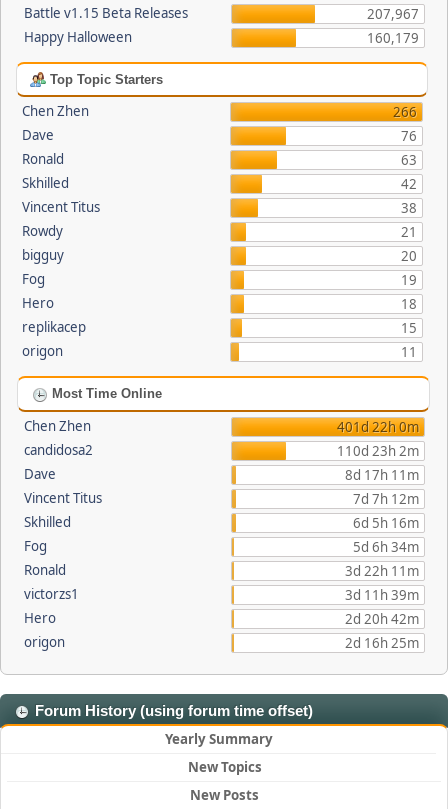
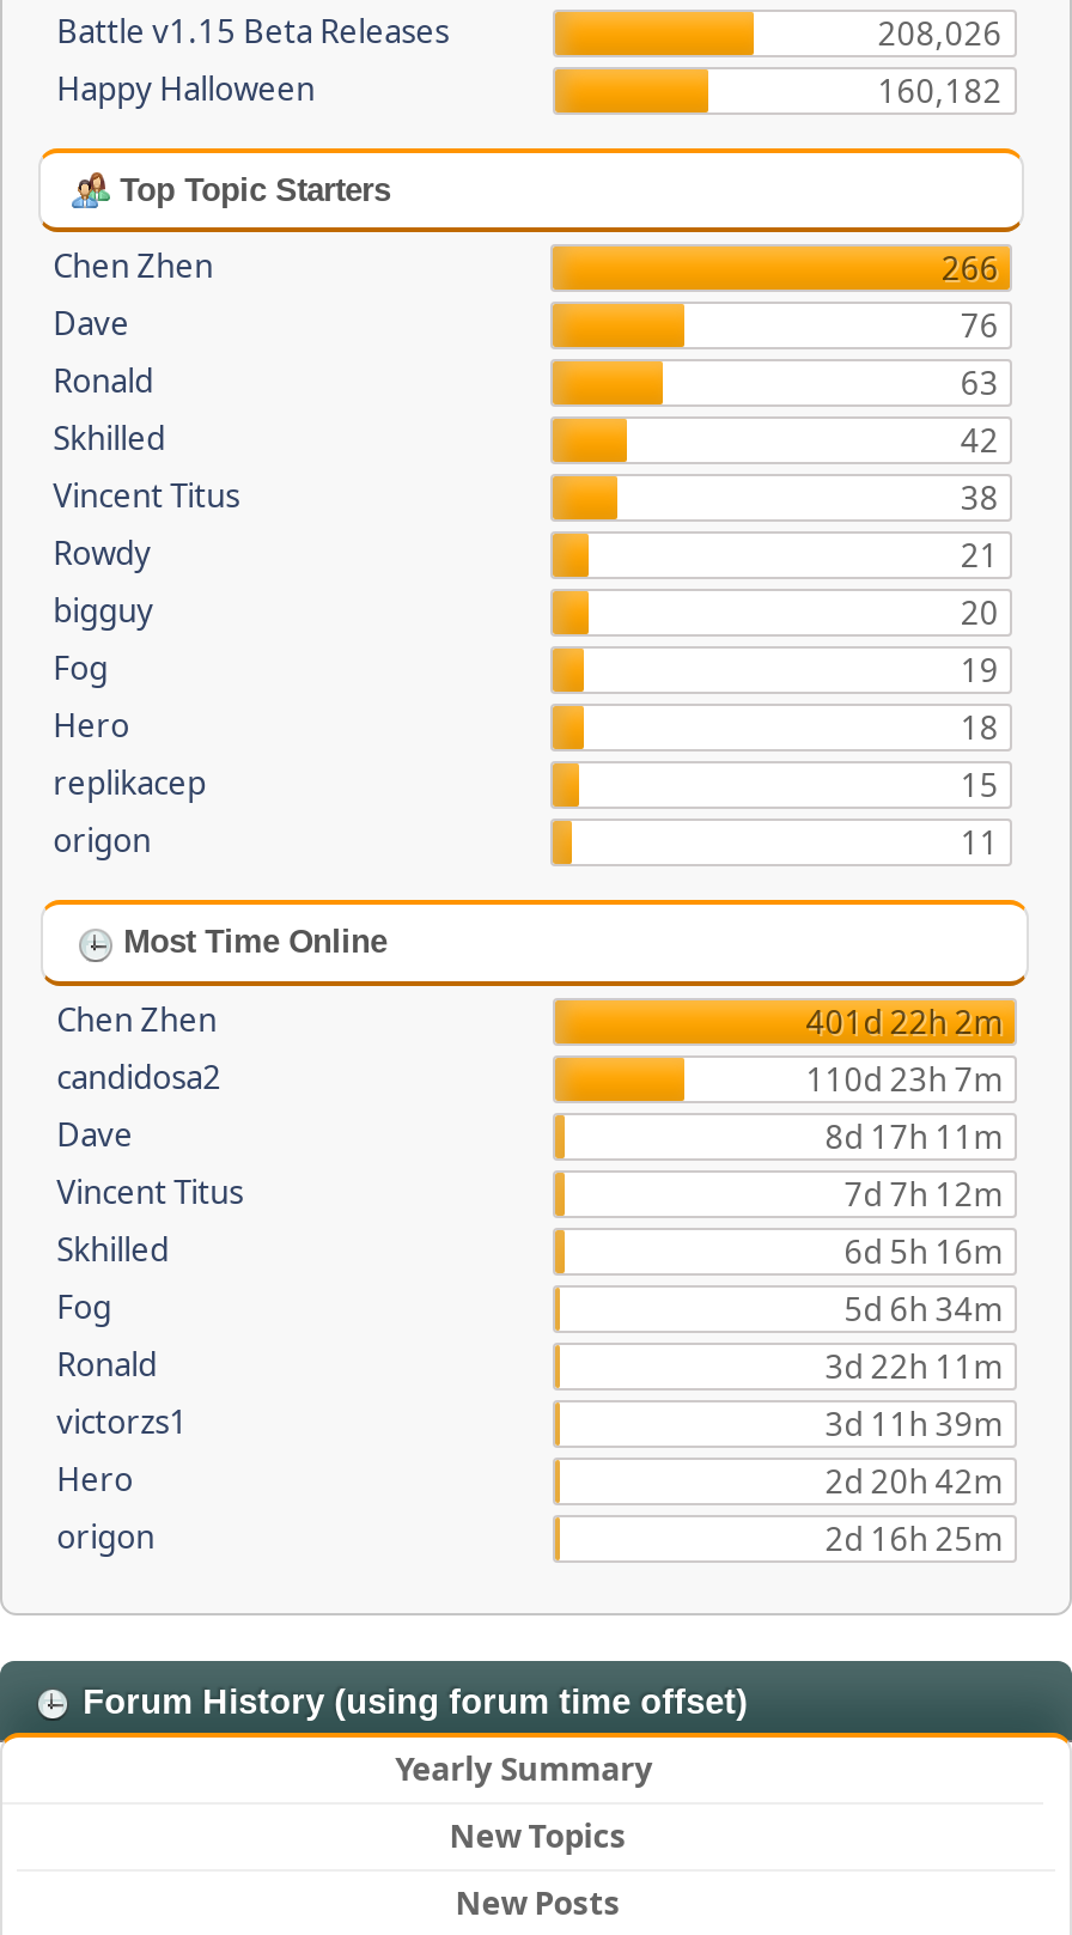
- 207,967
+ 208,026

- 160,179
+ 160,182

- 401d 22h 0m
+ 401d 22h 2m

- 110d 23h 2m
+ 110d 23h 7m
